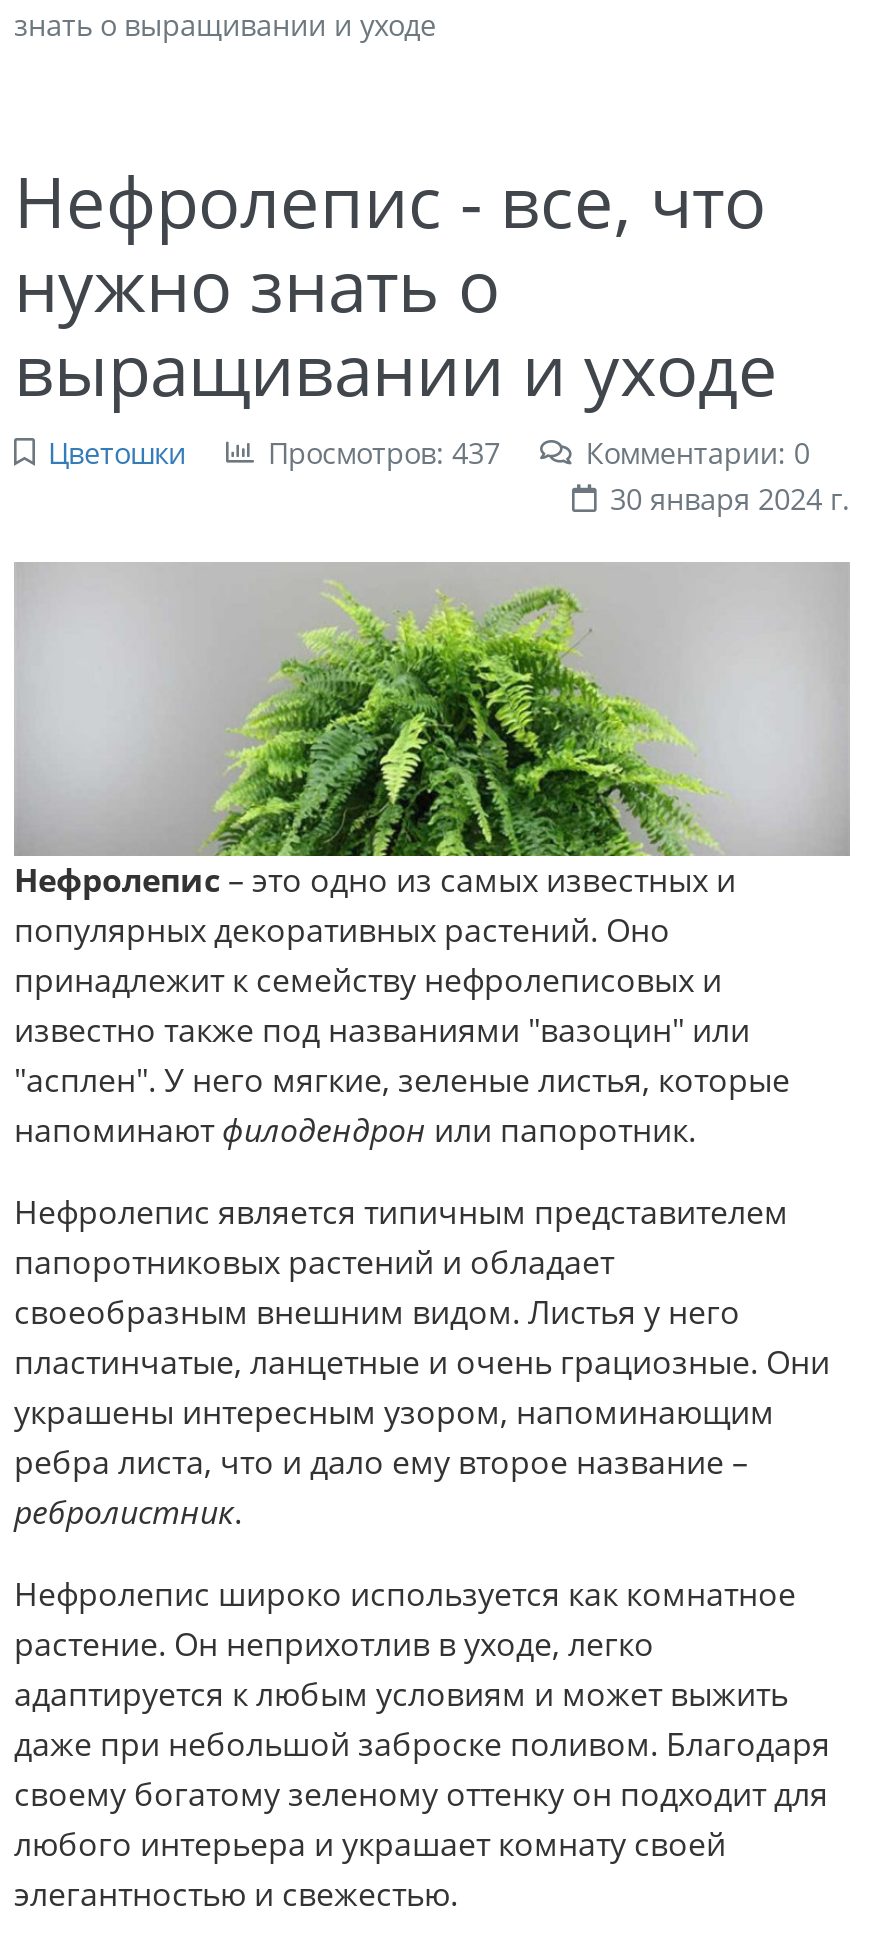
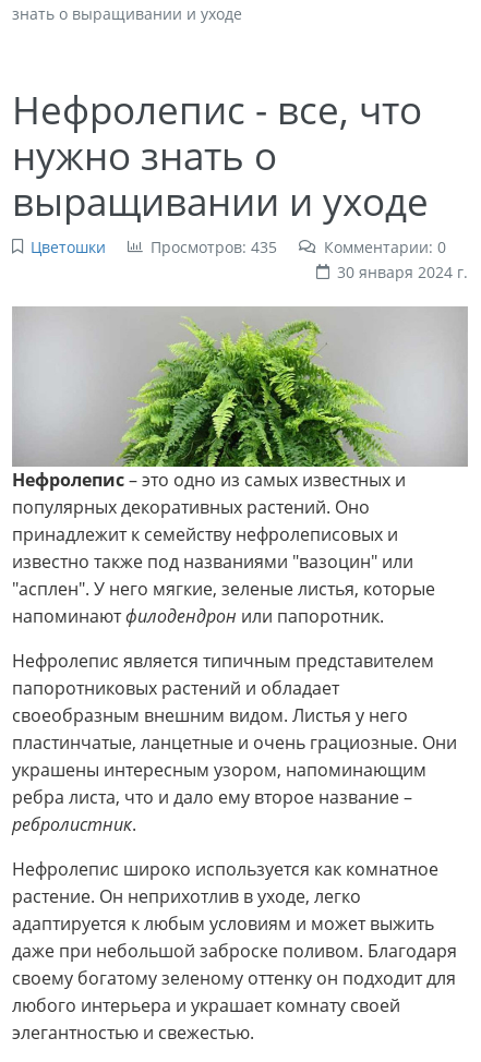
- Просмотров: 437
+ Просмотров: 435
